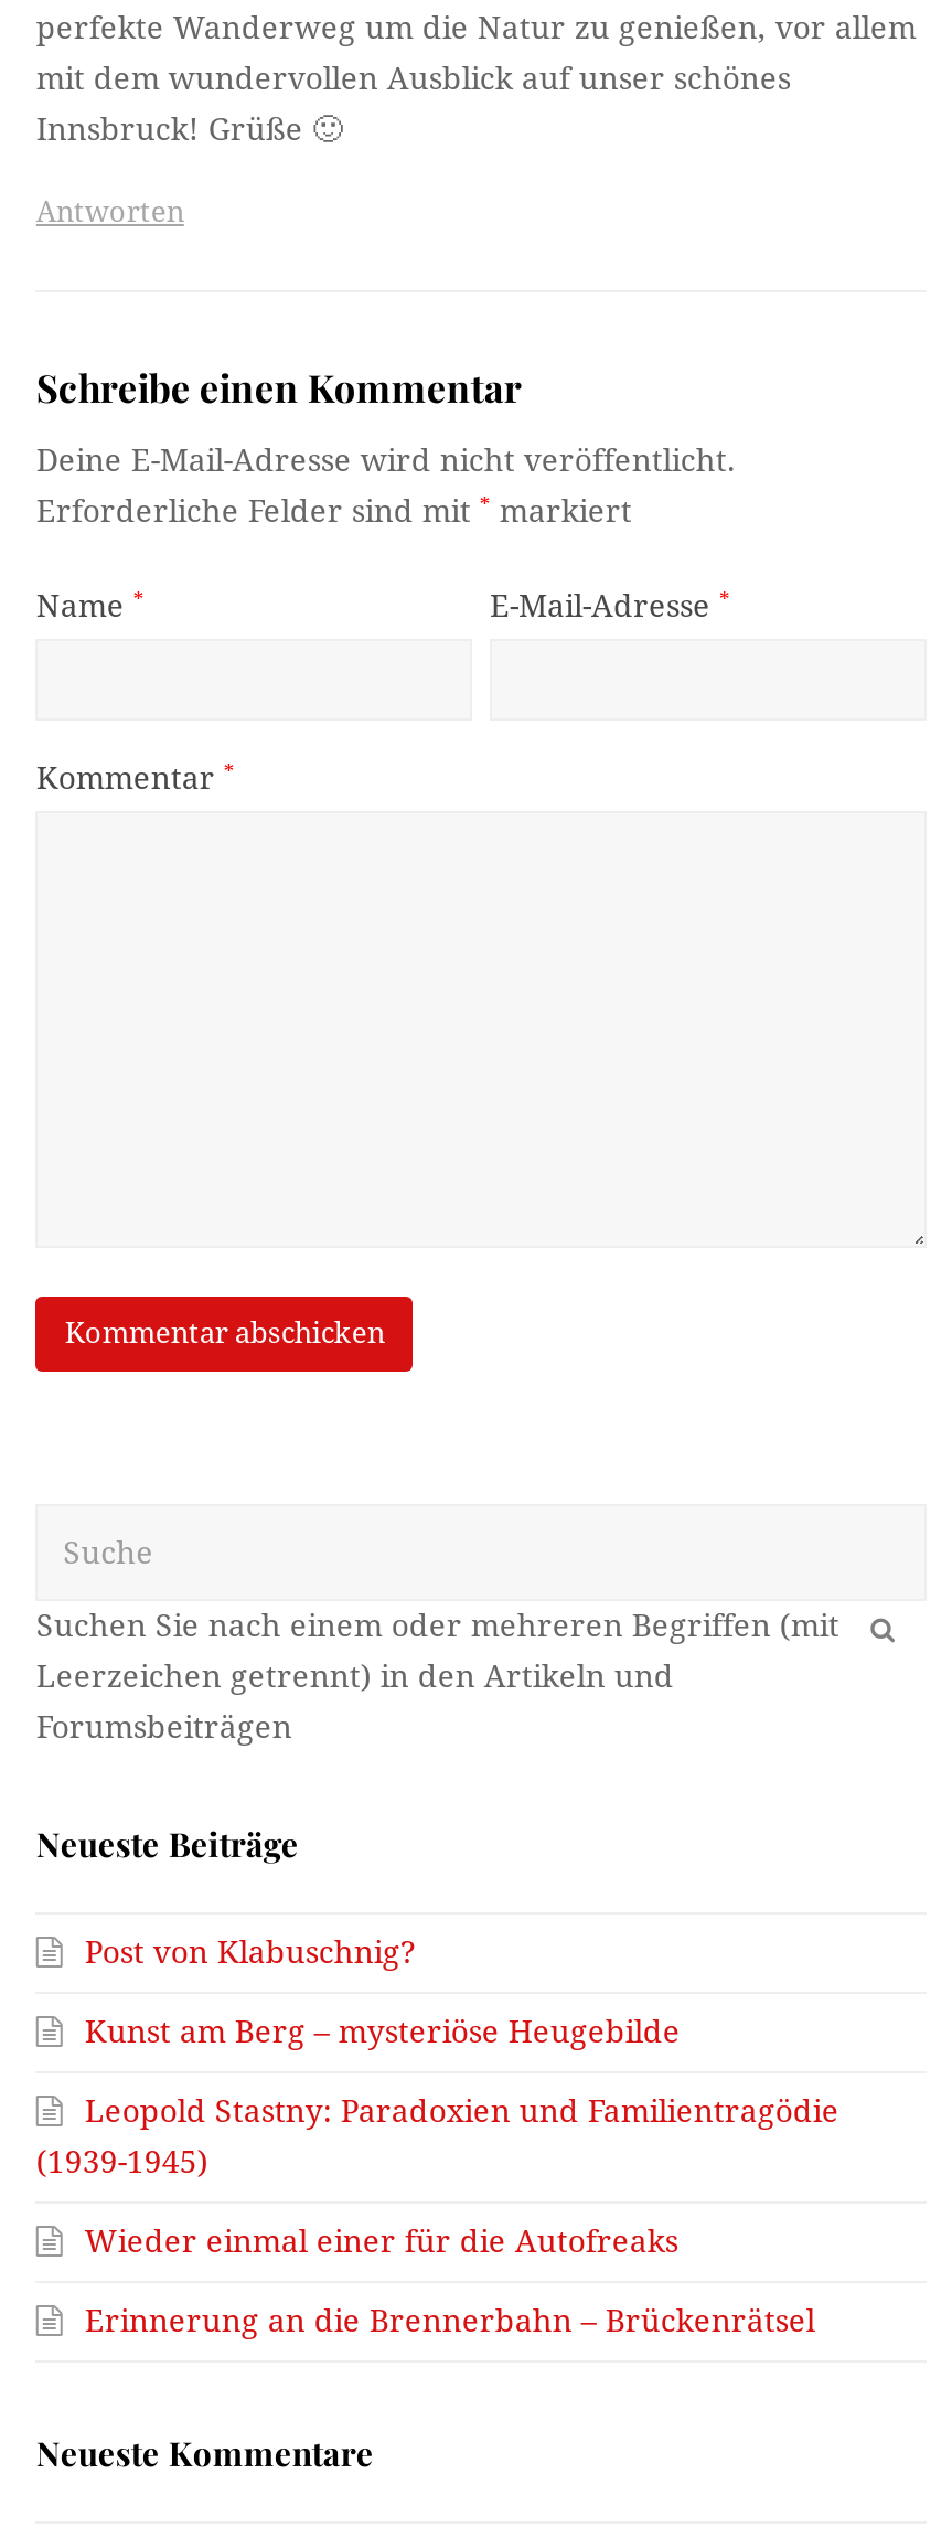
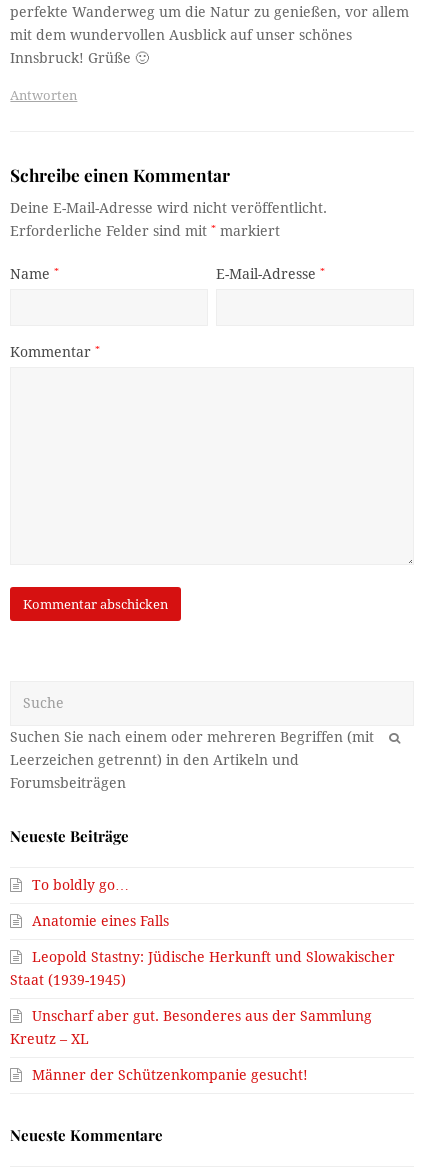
- Post von Klabuschnig?
+ To boldly go…

- Kunst am Berg – mysteriöse Heugebilde
+ Anatomie eines Falls

- Leopold Stastny: Paradoxien und Familientragödie
- (1939-1945)
+ Leopold Stastny: Jüdische Herkunft und Slowakischer
+ Staat (1939-1945)

- Wieder einmal einer für die Autofreaks
+ Unscharf aber gut. Besonderes aus der Sammlung
+ Kreutz – XL

- Erinnerung an die Brennerbahn – Brückenrätsel
+ Männer der Schützenkompanie gesucht!
